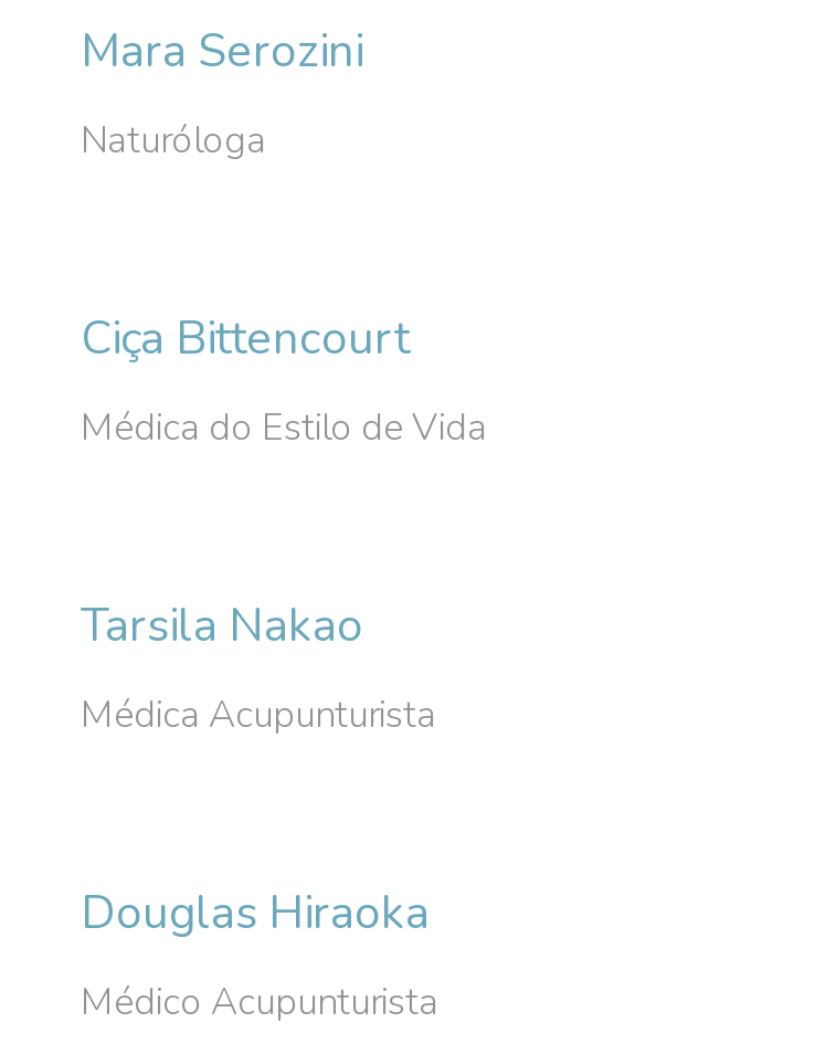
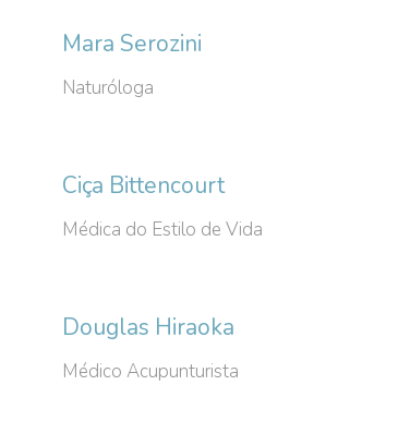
- Tarsila Nakao
- Médica Acupunturista
